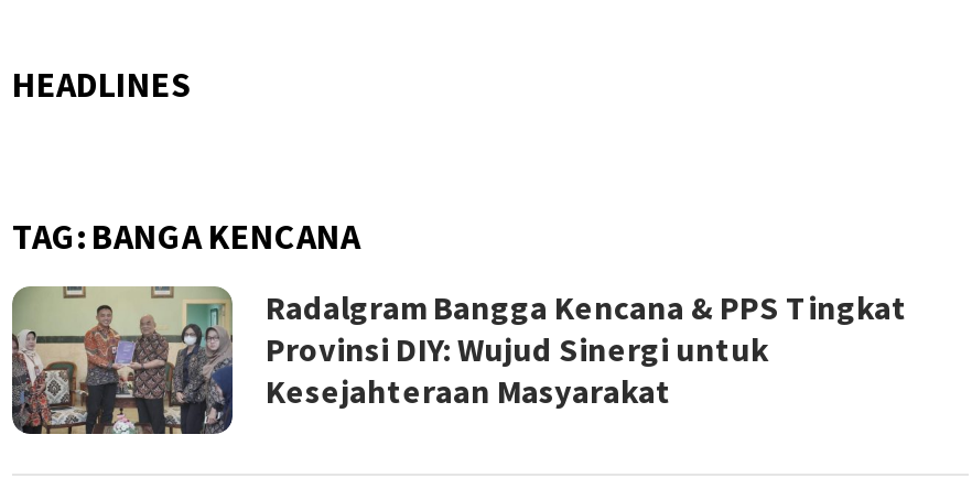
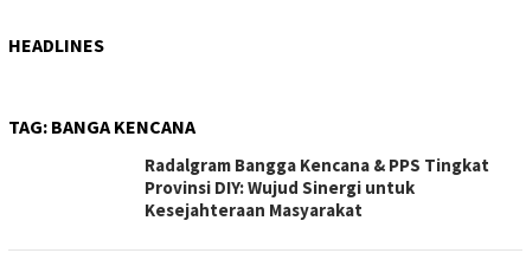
- [image]
